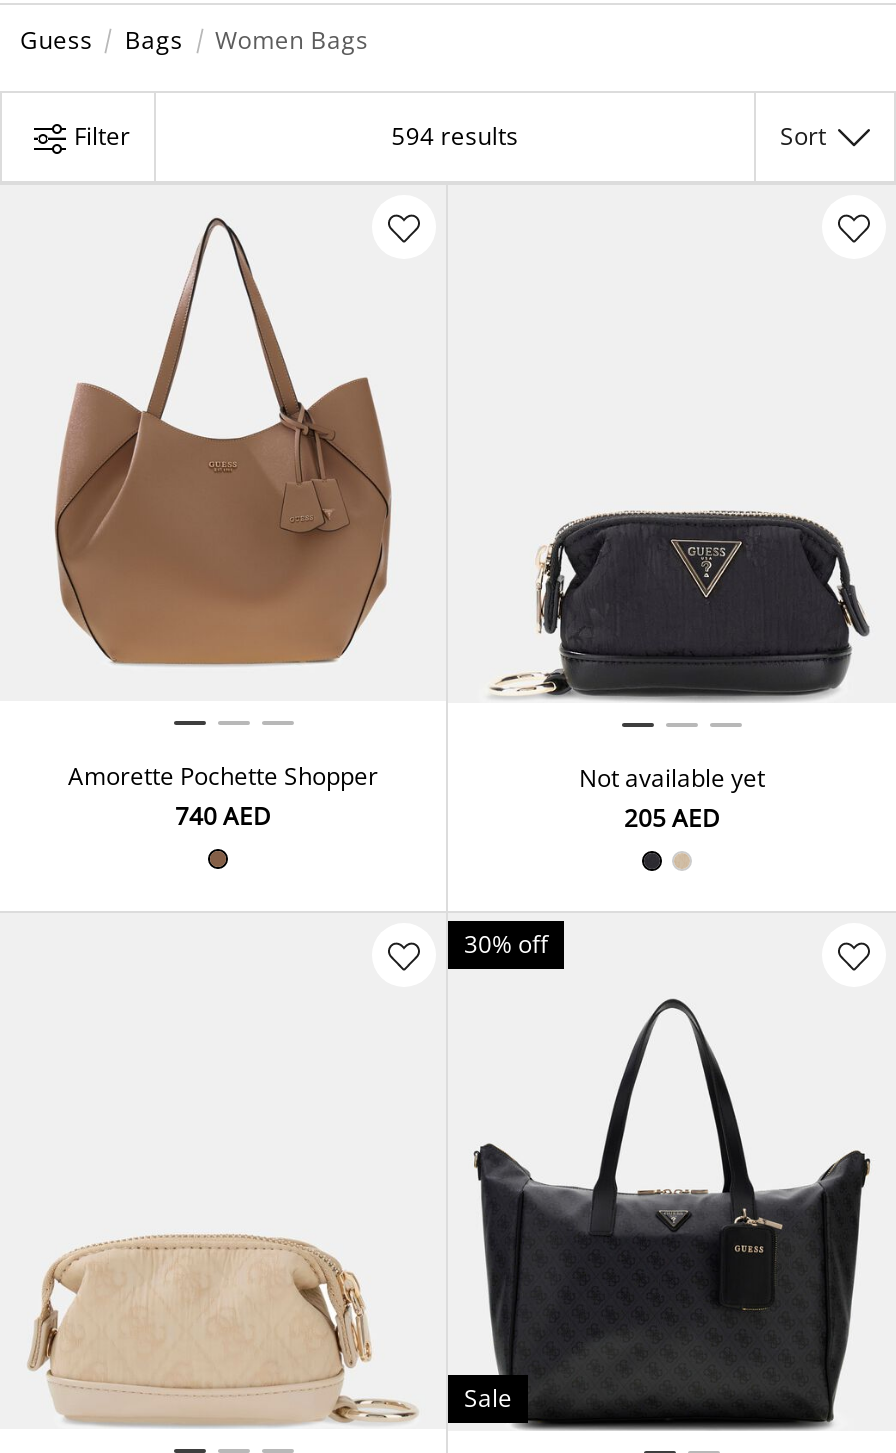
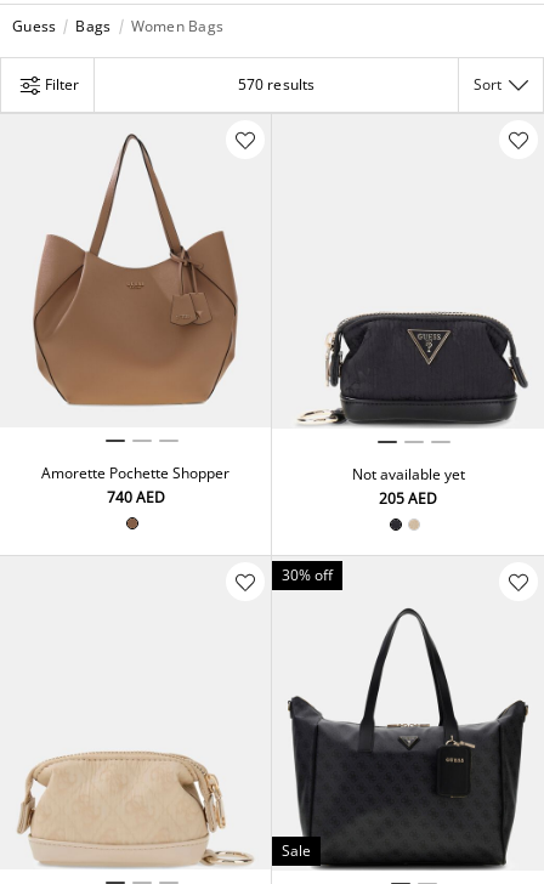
- 594 results
+ 570 results
